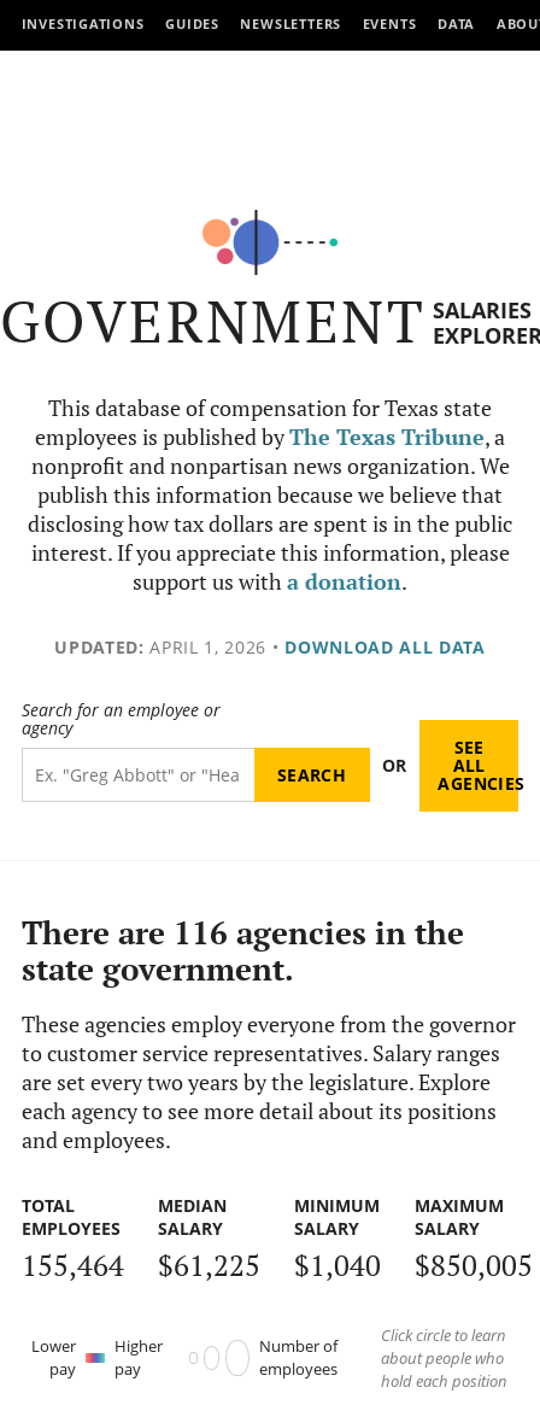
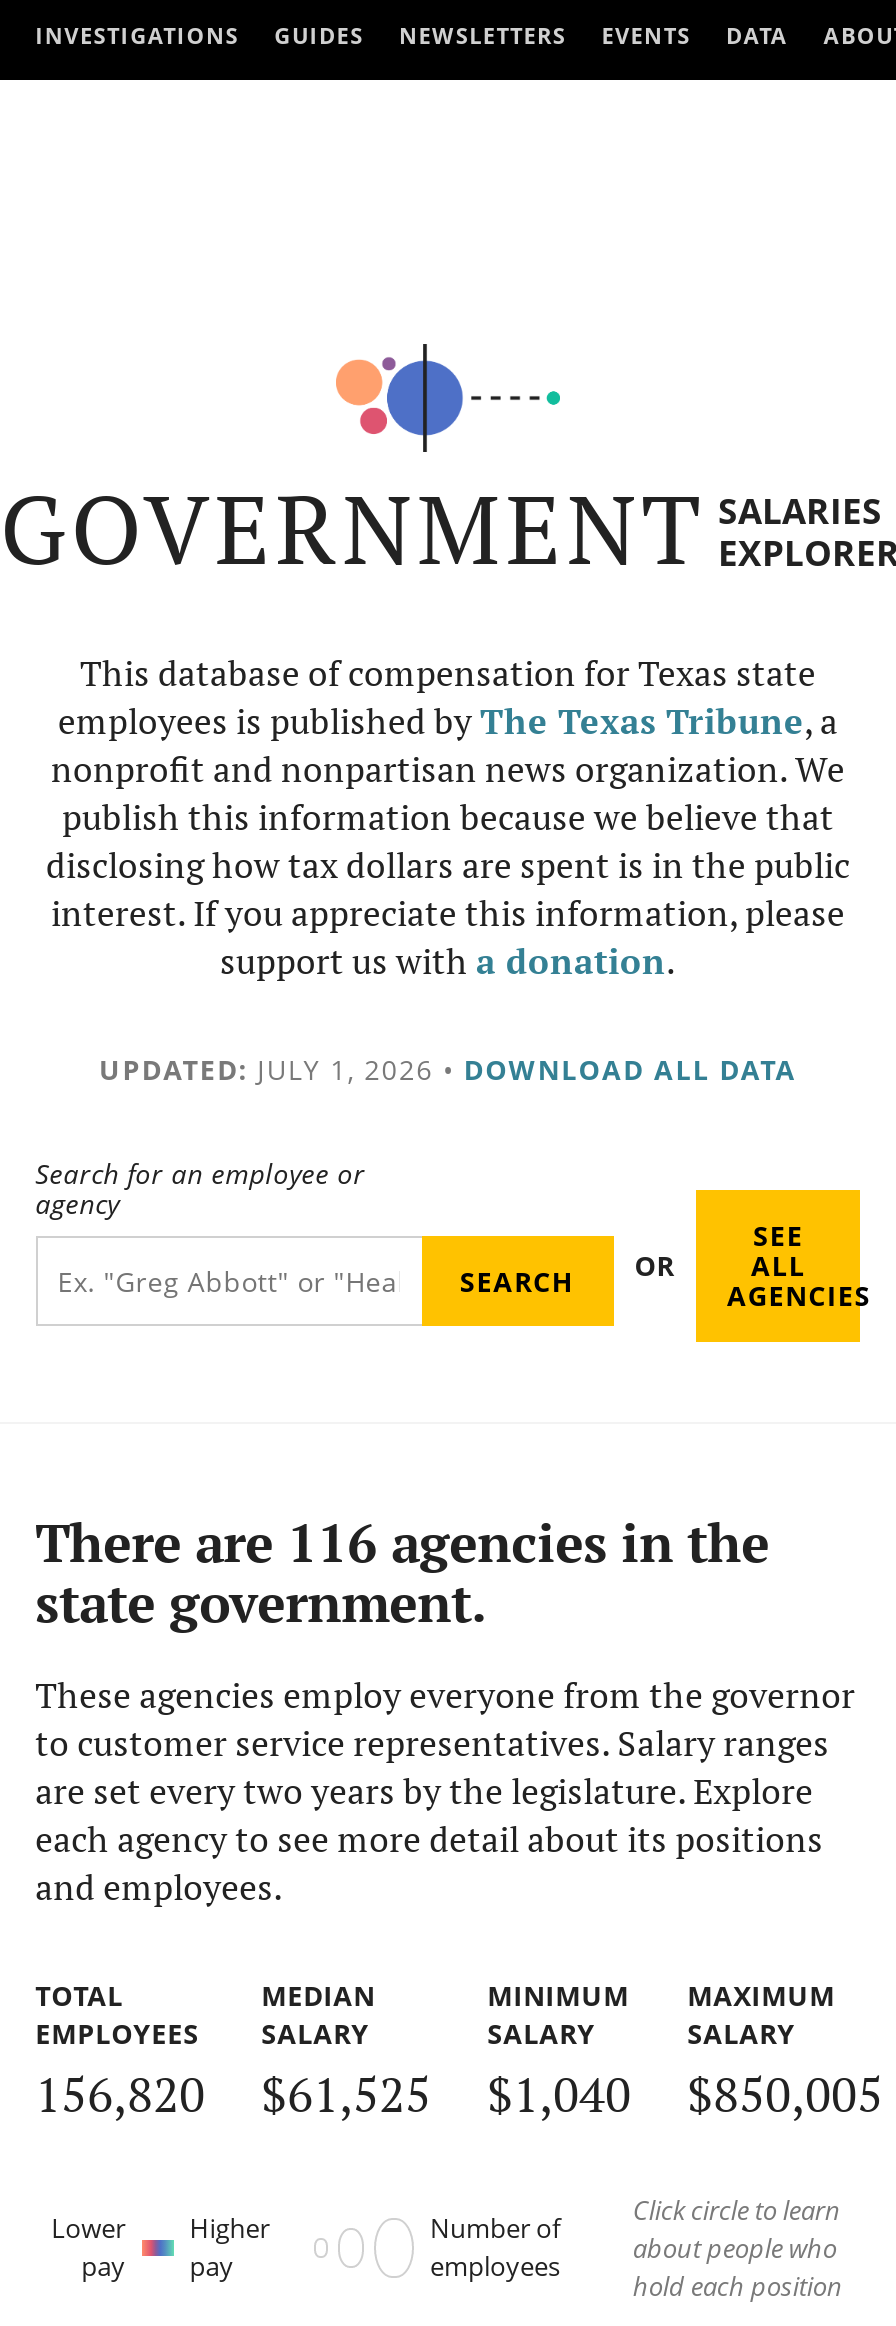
- UPDATED: APRIL 1, 2026 • DOWNLOAD ALL DATA
+ UPDATED: JULY 1, 2026 • DOWNLOAD ALL DATA

- 155,464
+ 156,820

- $61,225
+ $61,525
